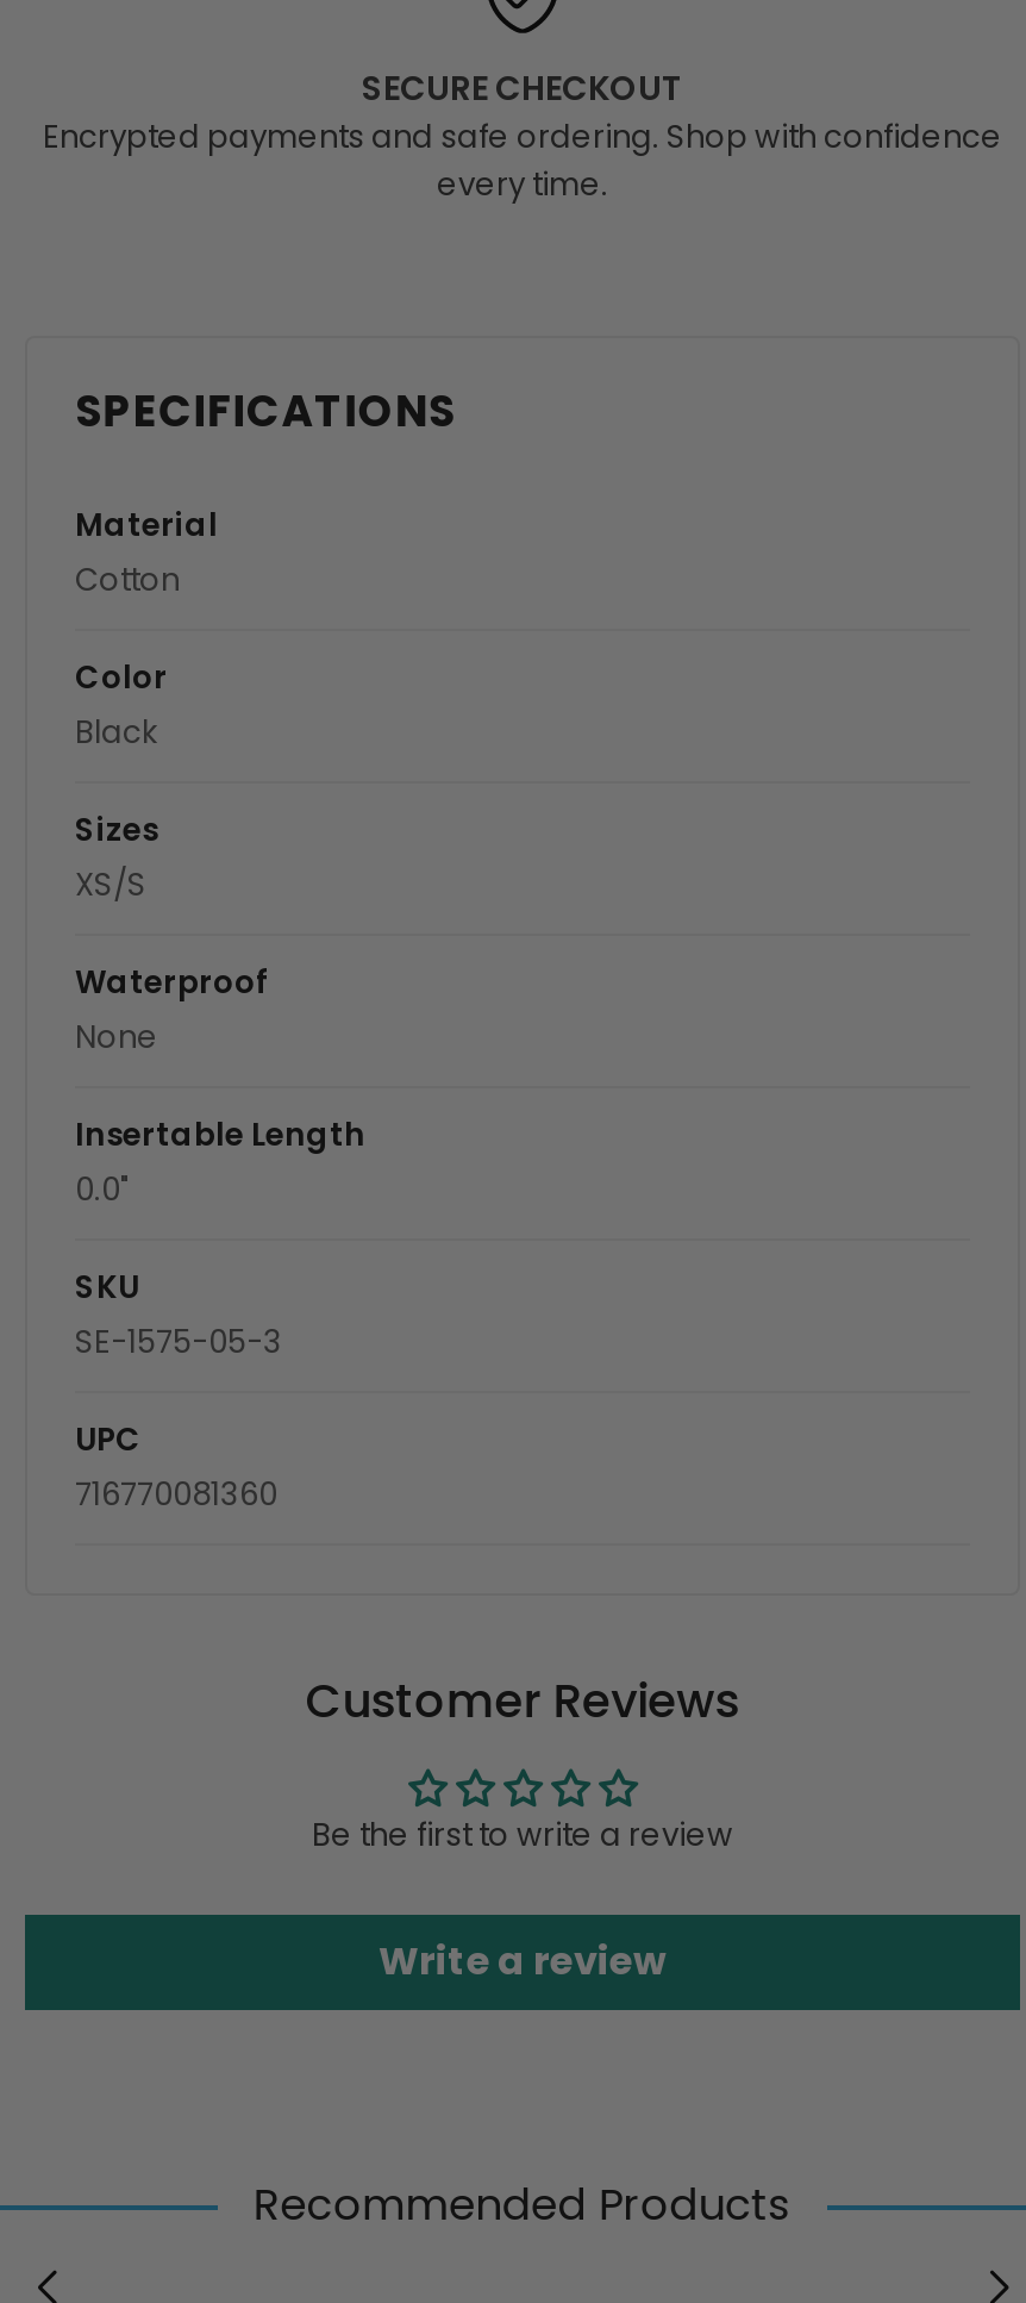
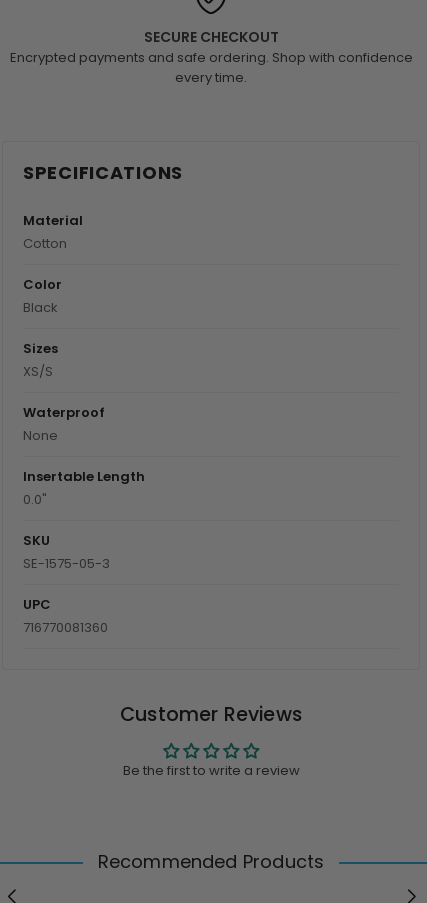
- Write a review
